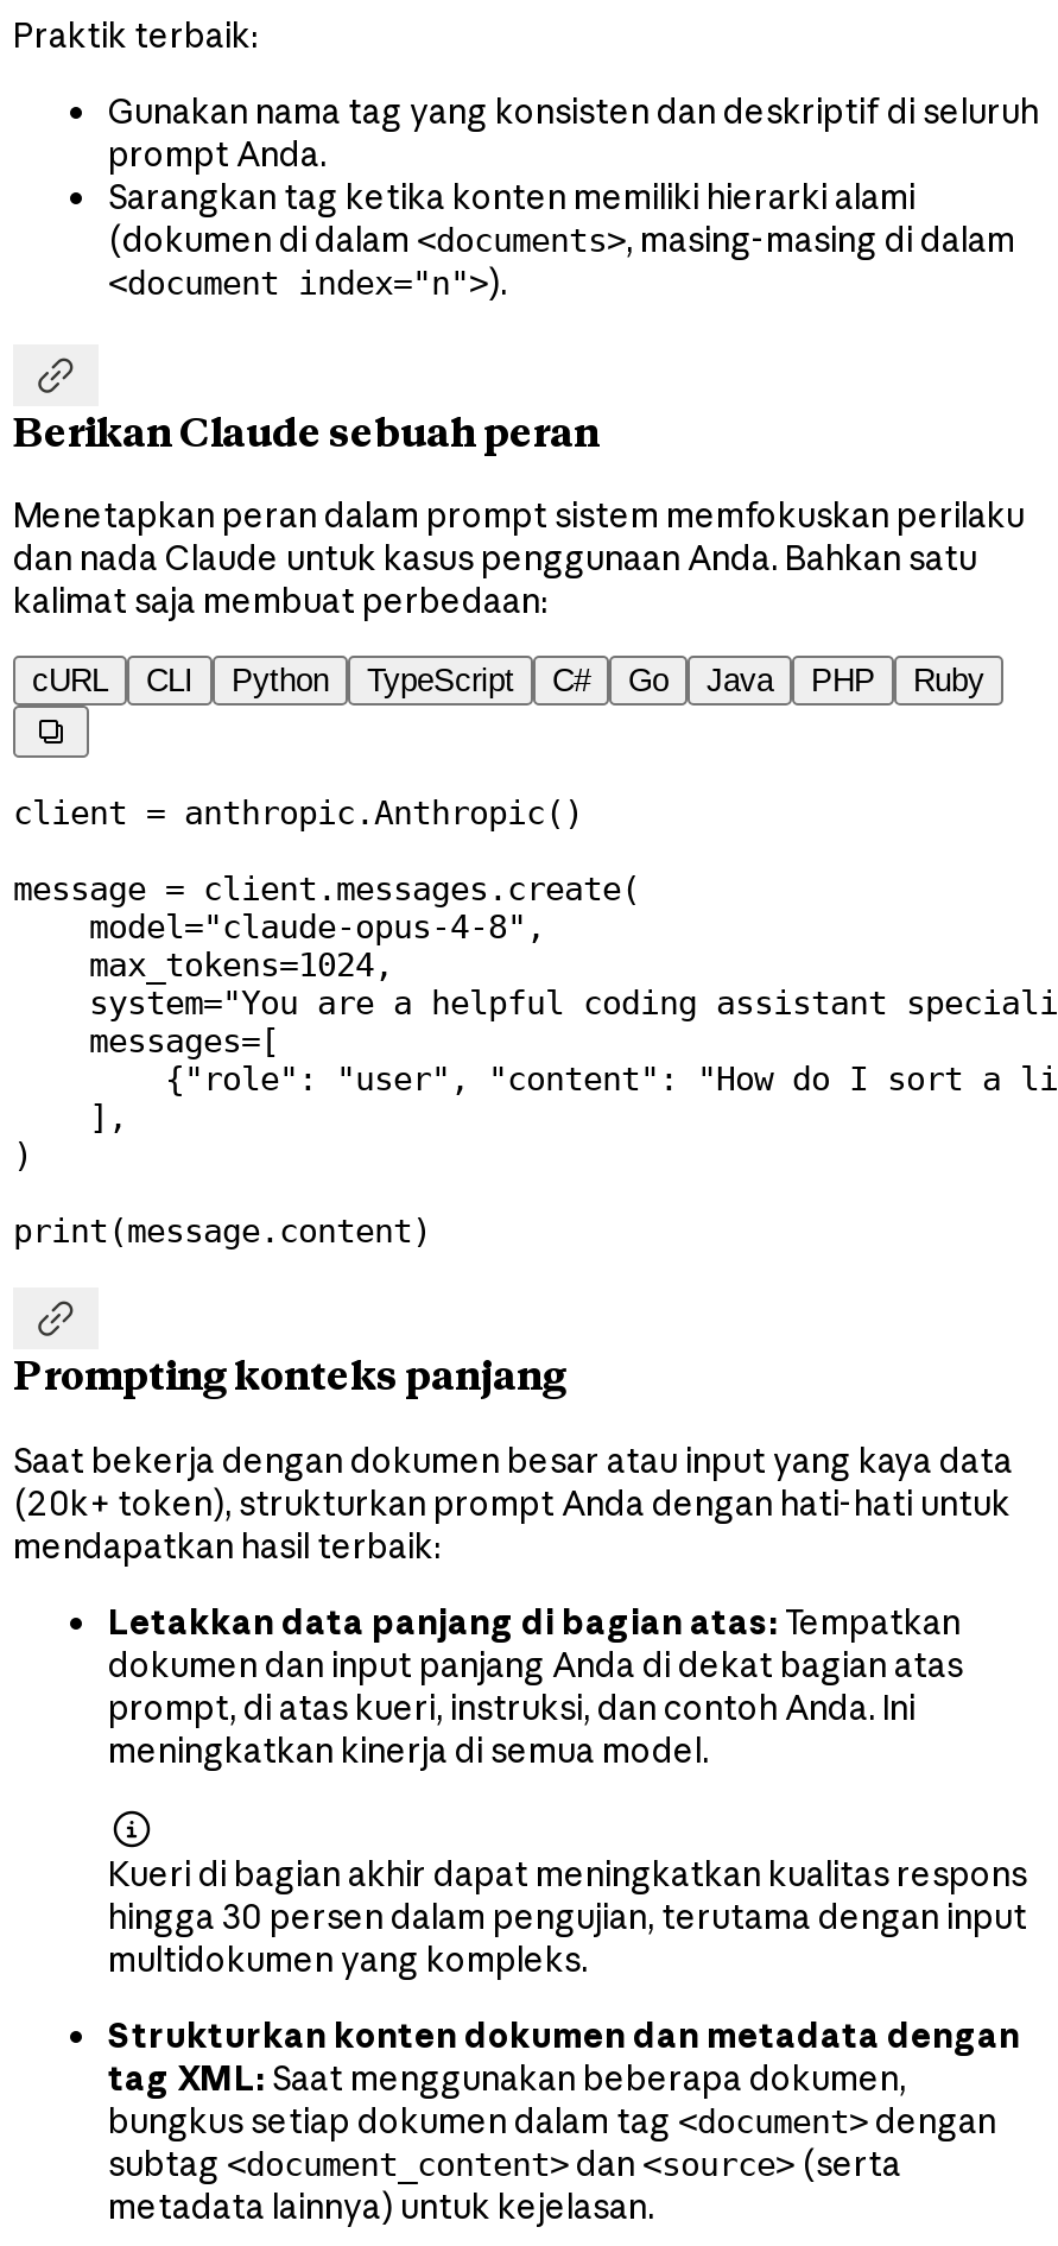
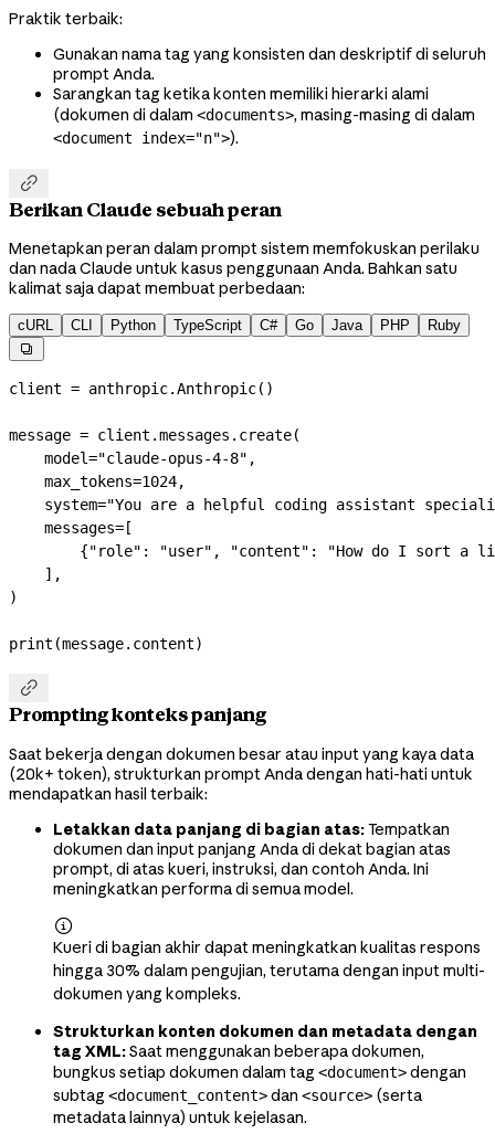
- kalimat saja membuat perbedaan:
+ kalimat saja dapat membuat perbedaan:

- meningkatkan kinerja di semua model.
+ meningkatkan performa di semua model.

- hingga 30 persen dalam pengujian, terutama dengan input
+ hingga 30% dalam pengujian, terutama dengan input multi-

- multidokumen yang kompleks.
+ dokumen yang kompleks.
